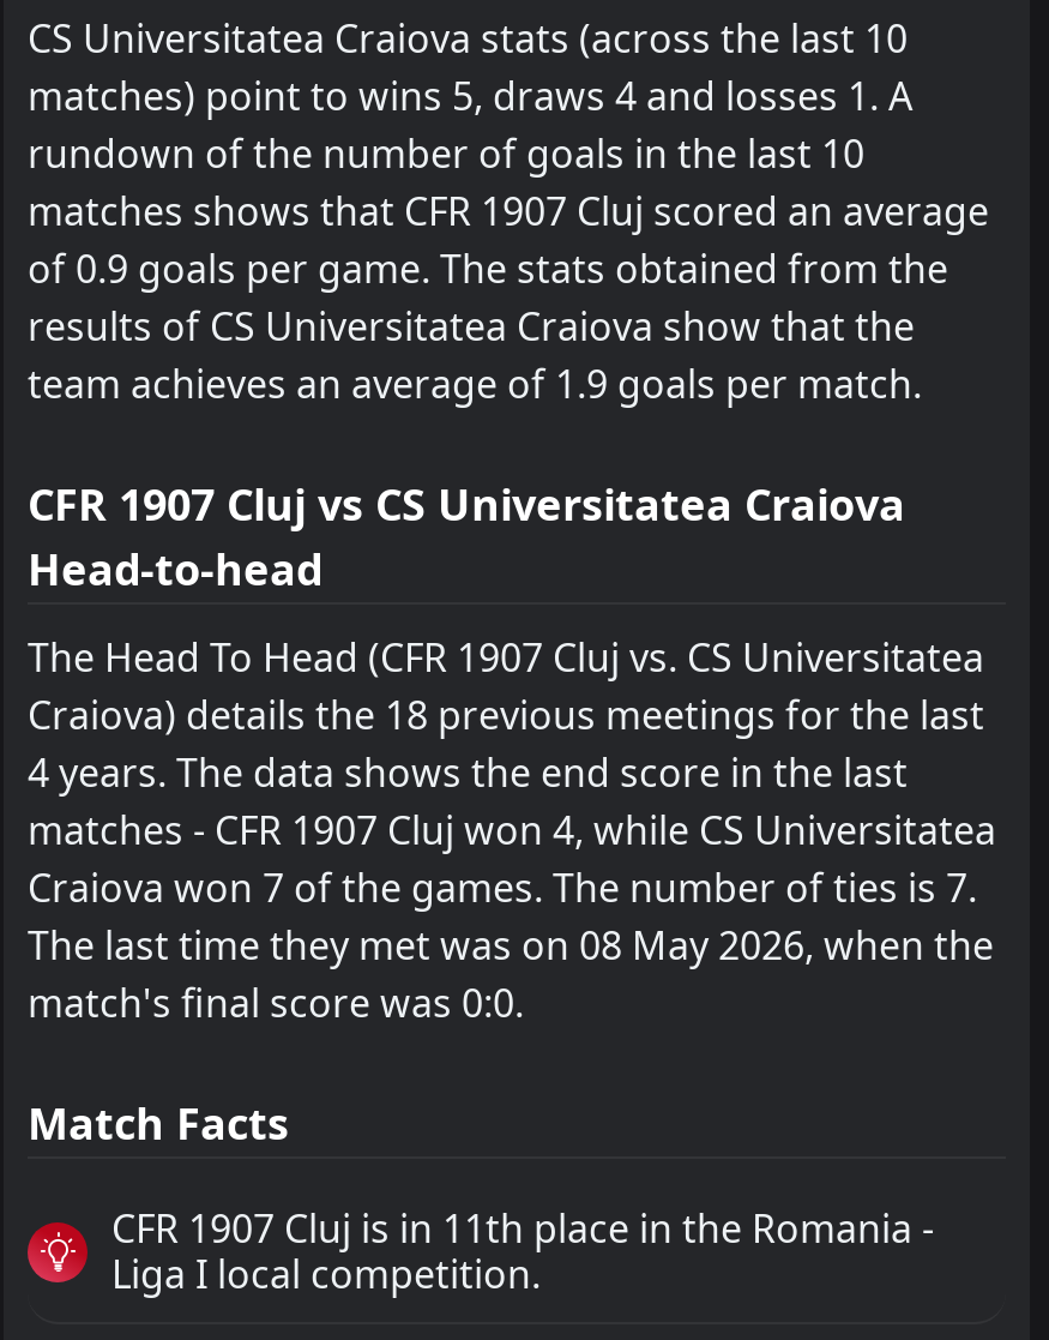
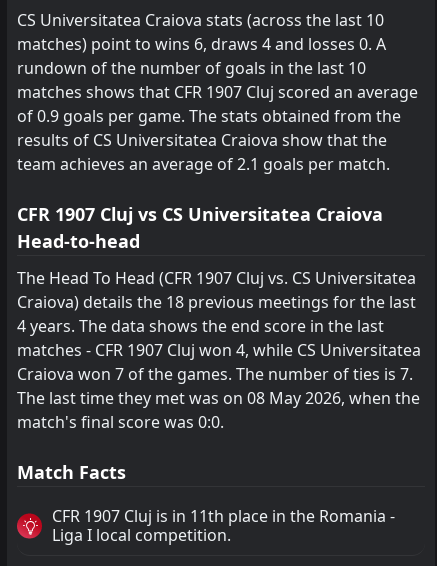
- matches) point to wins 5, draws 4 and losses 1. A
+ matches) point to wins 6, draws 4 and losses 0. A

- team achieves an average of 1.9 goals per match.
+ team achieves an average of 2.1 goals per match.
